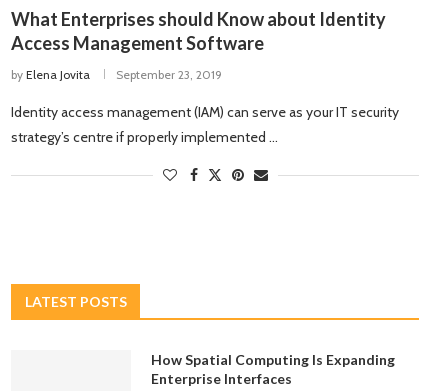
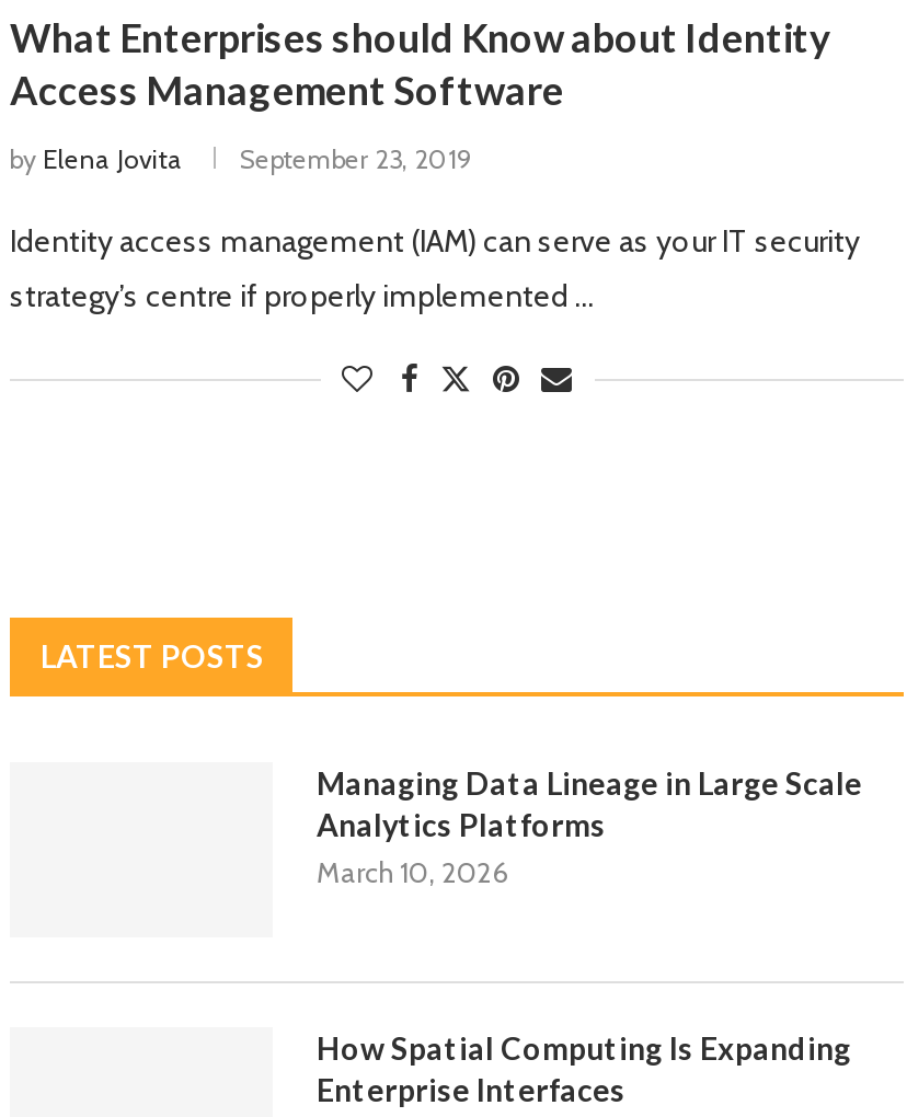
+ Managing Data Lineage in Large Scale
+ Analytics Platforms
+ March 10, 2026
